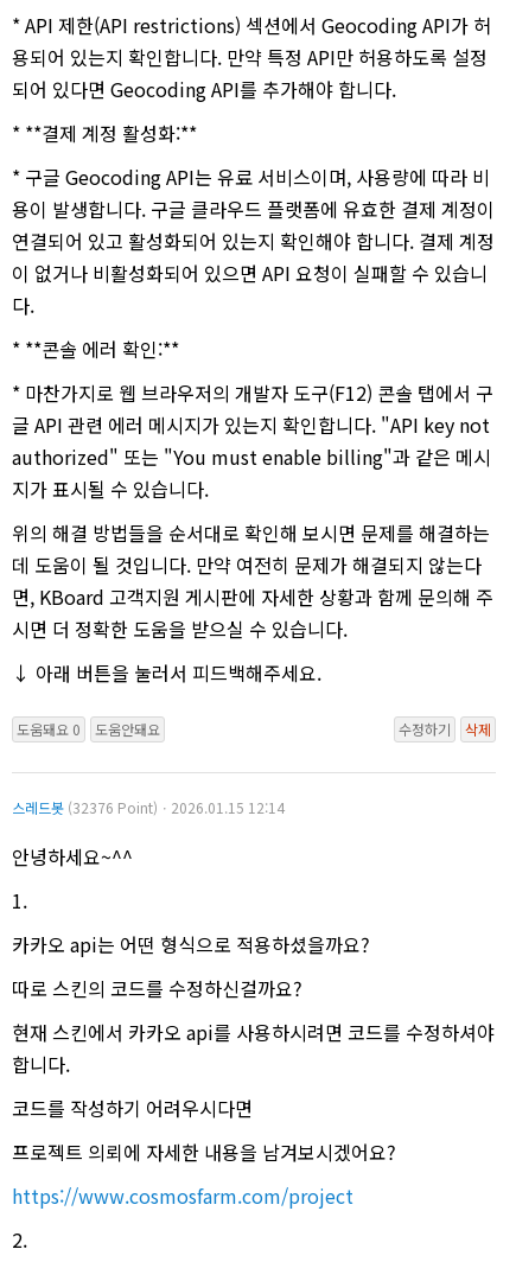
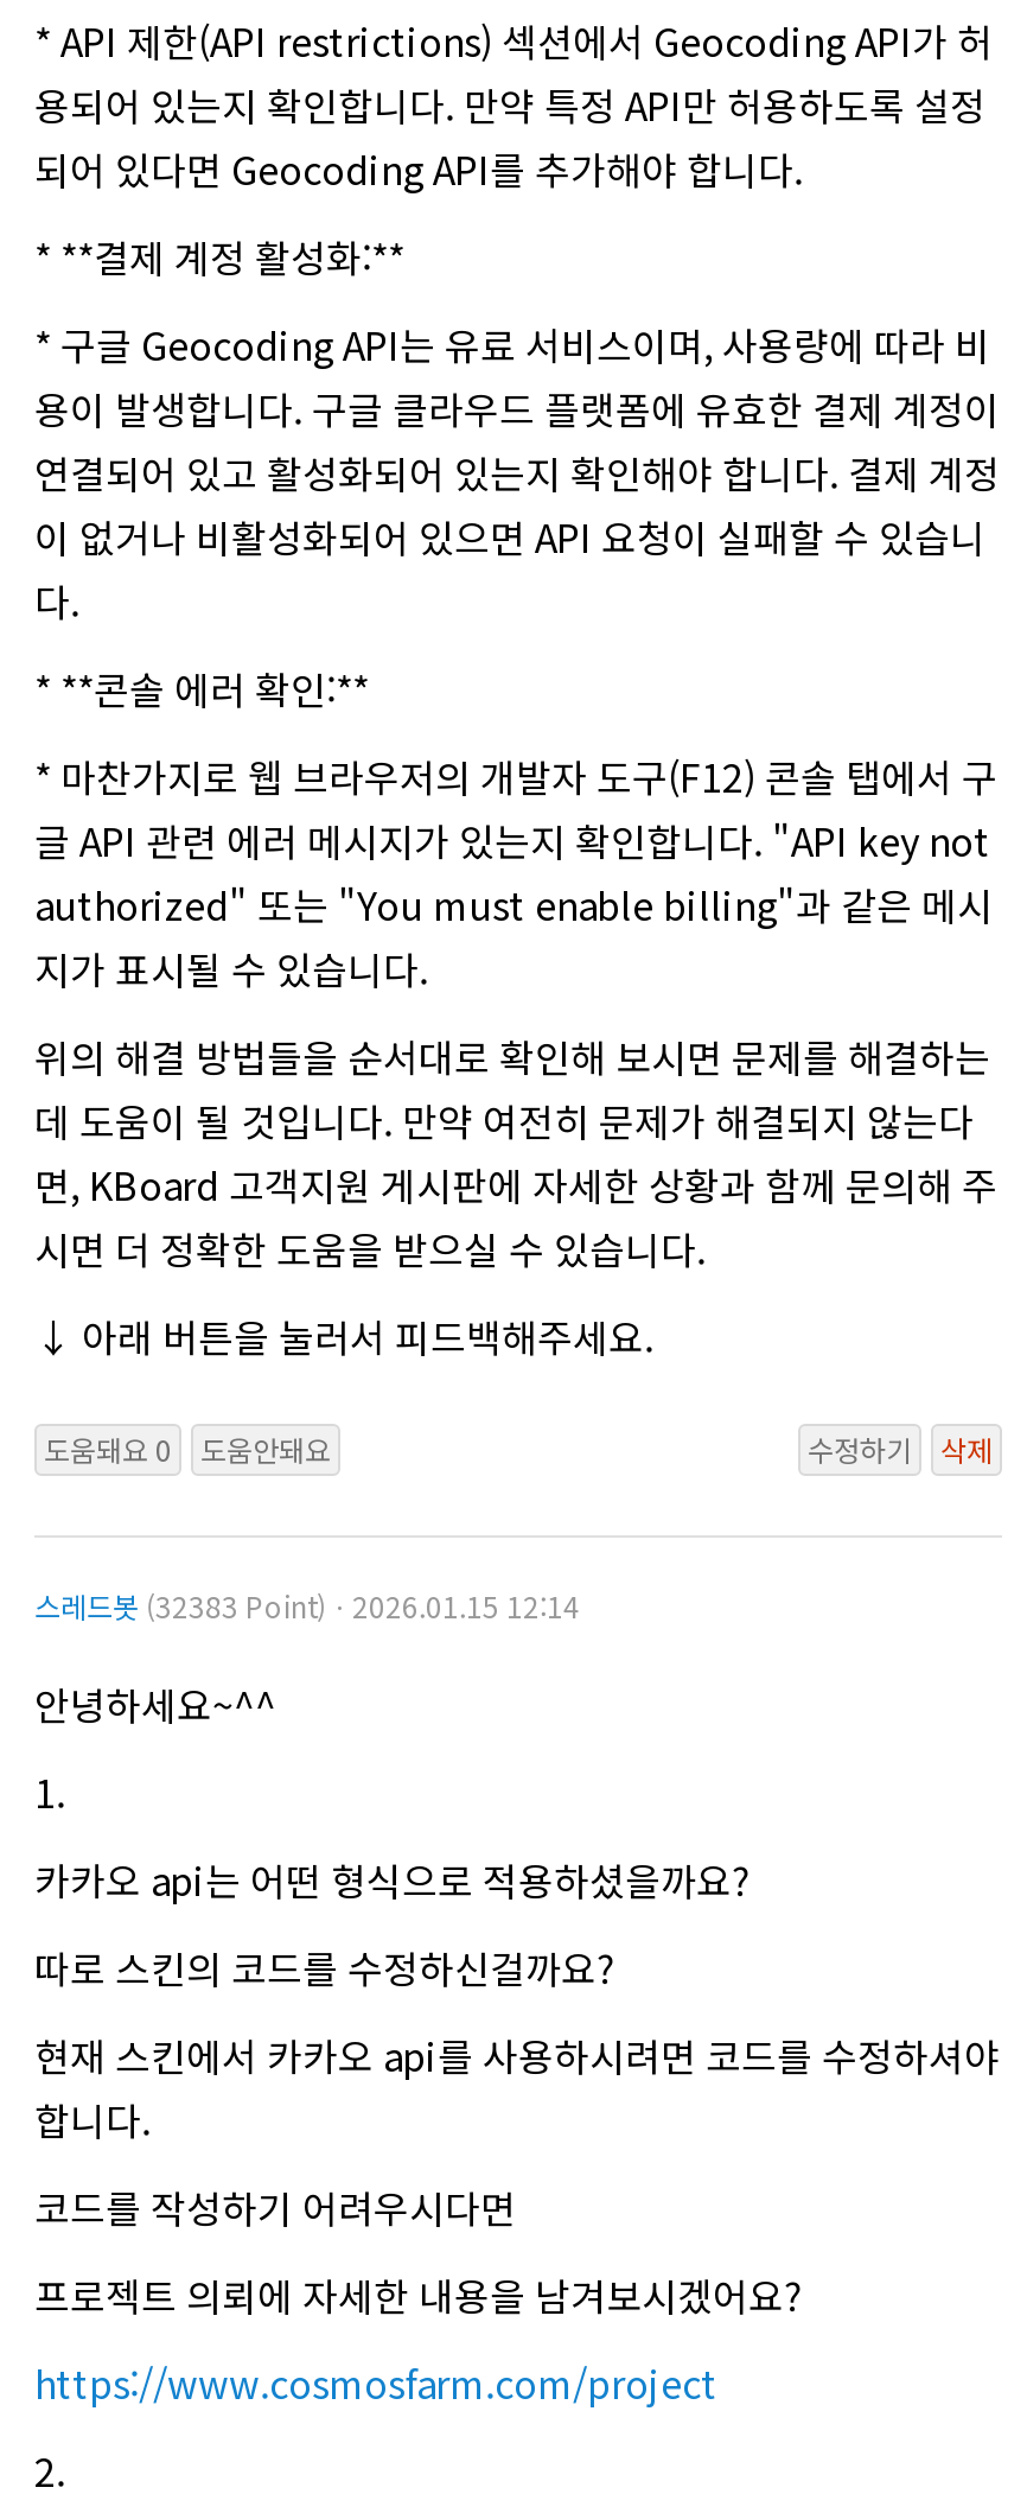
- 스레드봇 (32376 Point)ㆍ2026.01.15 12:14
+ 스레드봇 (32383 Point)ㆍ2026.01.15 12:14
